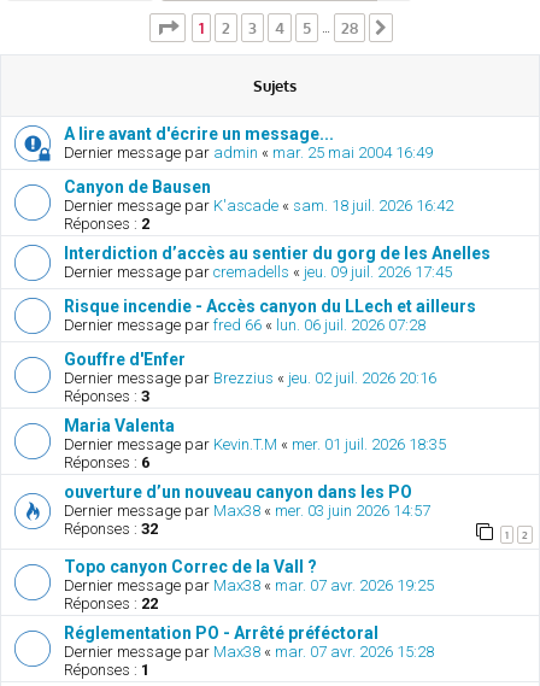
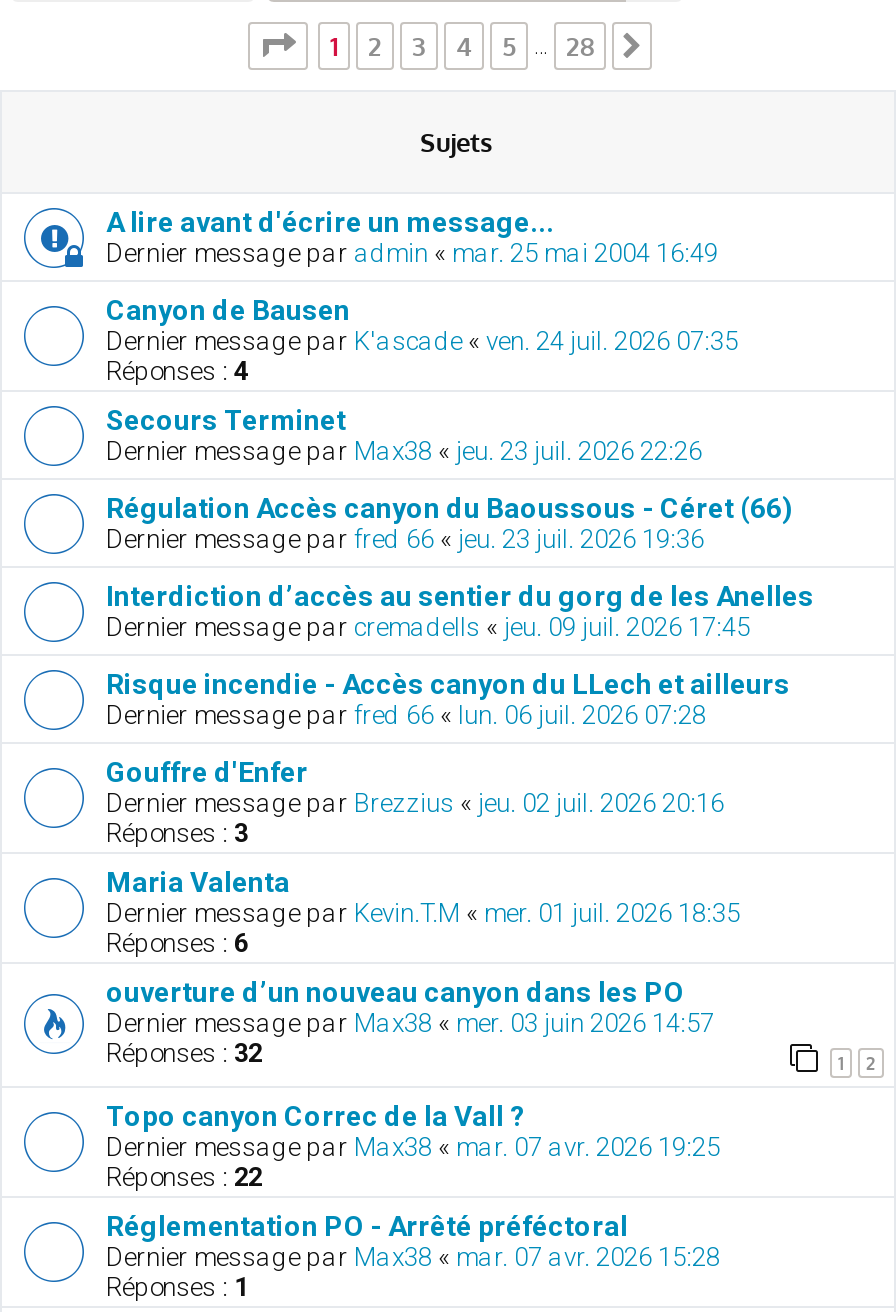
- Dernier message par K'ascade «sam. 18 juil. 2026 16:42
- Réponses : 2
+ Dernier message par K'ascade «ven. 24 juil. 2026 07:35
+ Réponses : 4
+ Secours Terminet
+ Dernier message par Max38 «jeu. 23 juil. 2026 22:26
+ Régulation Accès canyon du Baoussous - Céret (66)
+ Dernier message par fred 66 «jeu. 23 juil. 2026 19:36
